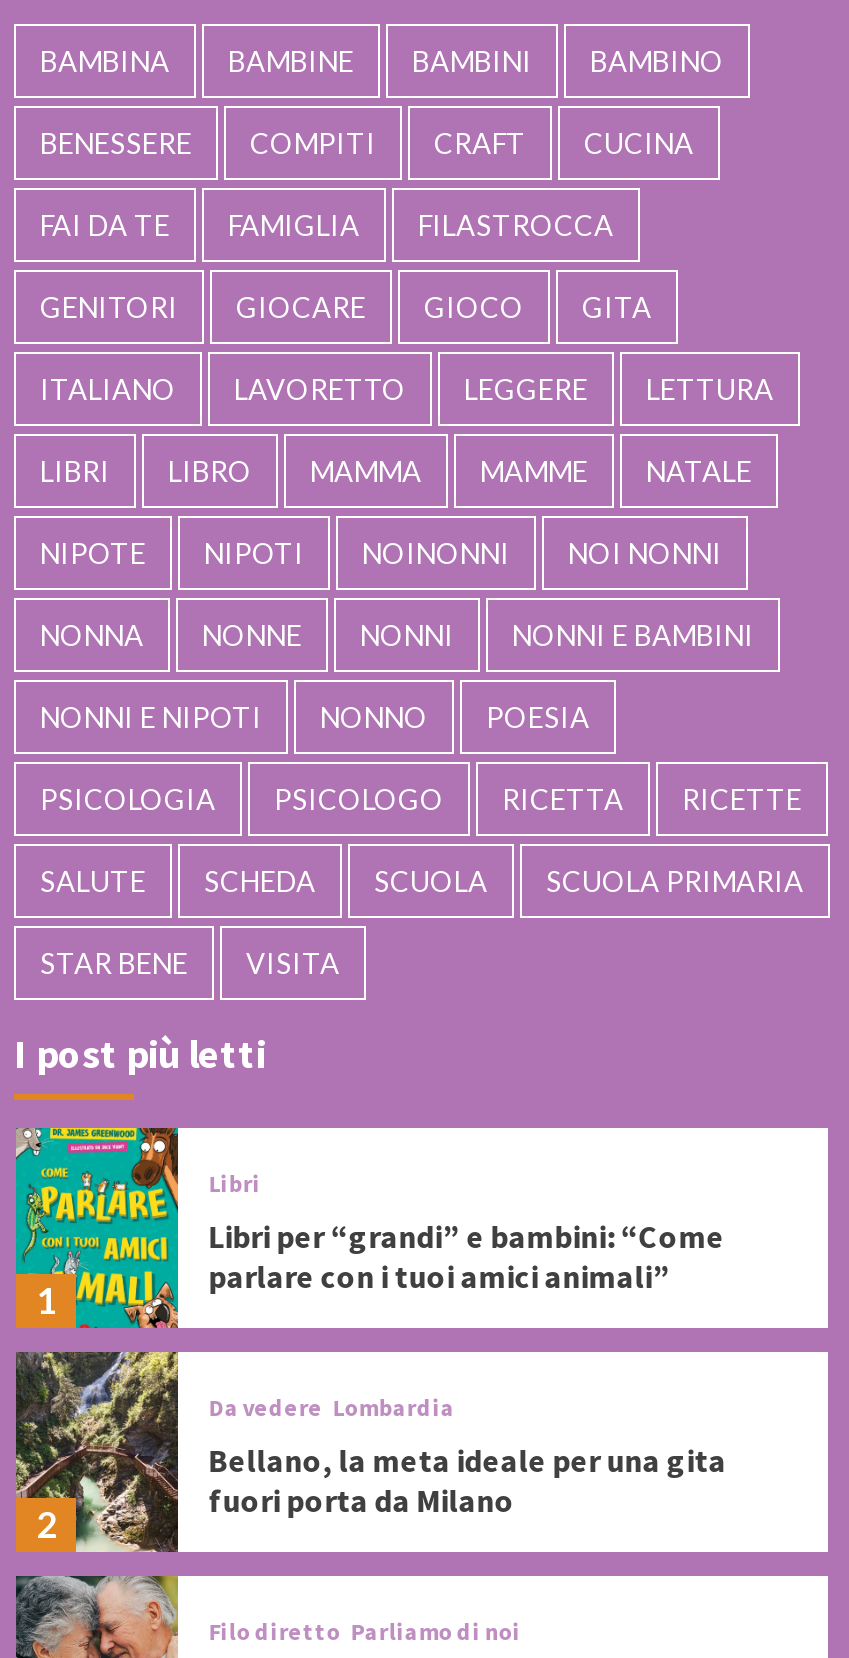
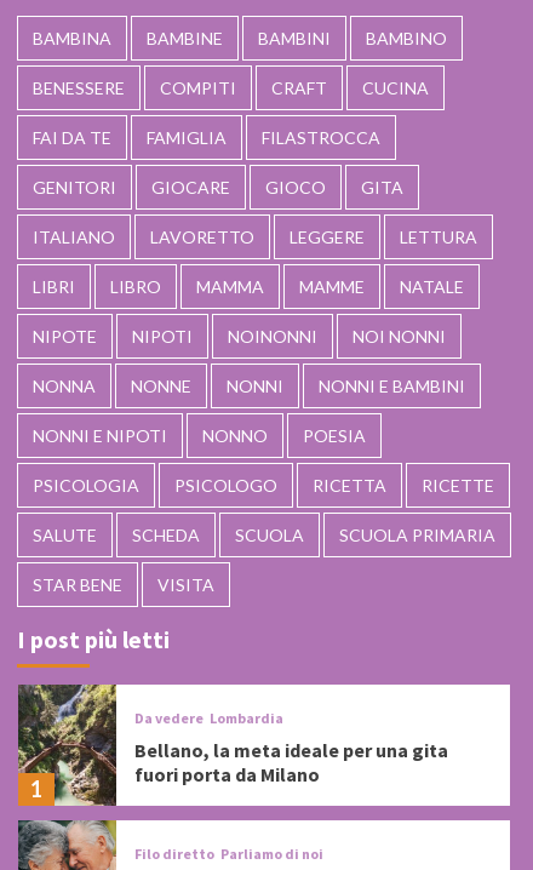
- [image]
- Libri
- Libri per “grandi” e bambini: “Come
- parlare con i tuoi amici animali”

- 2
